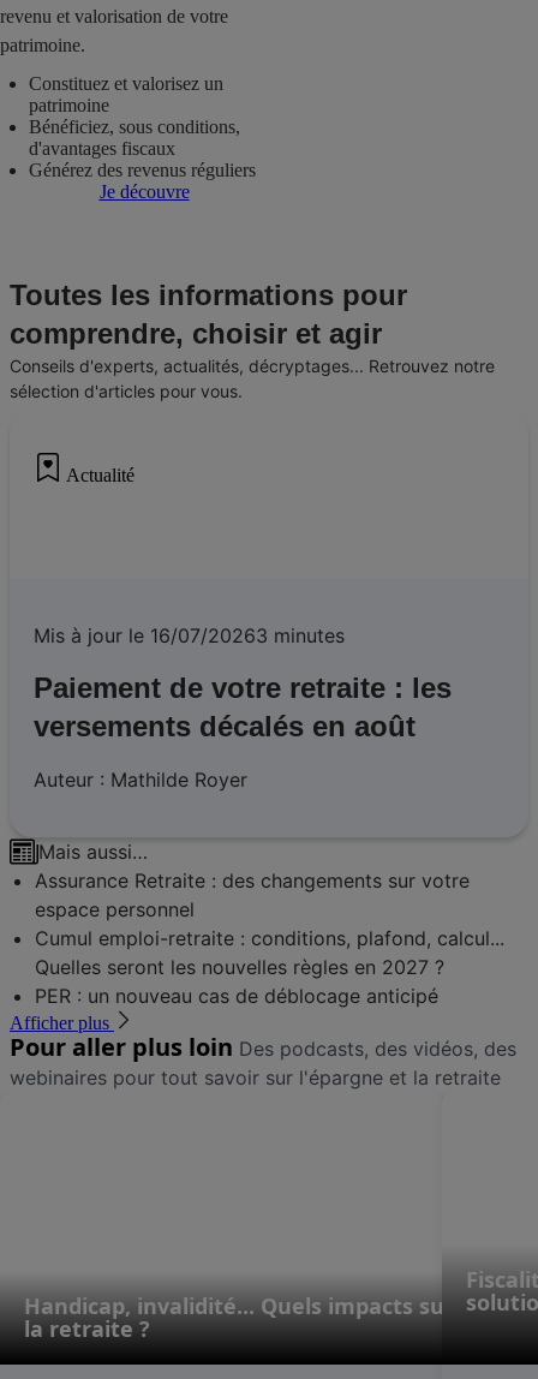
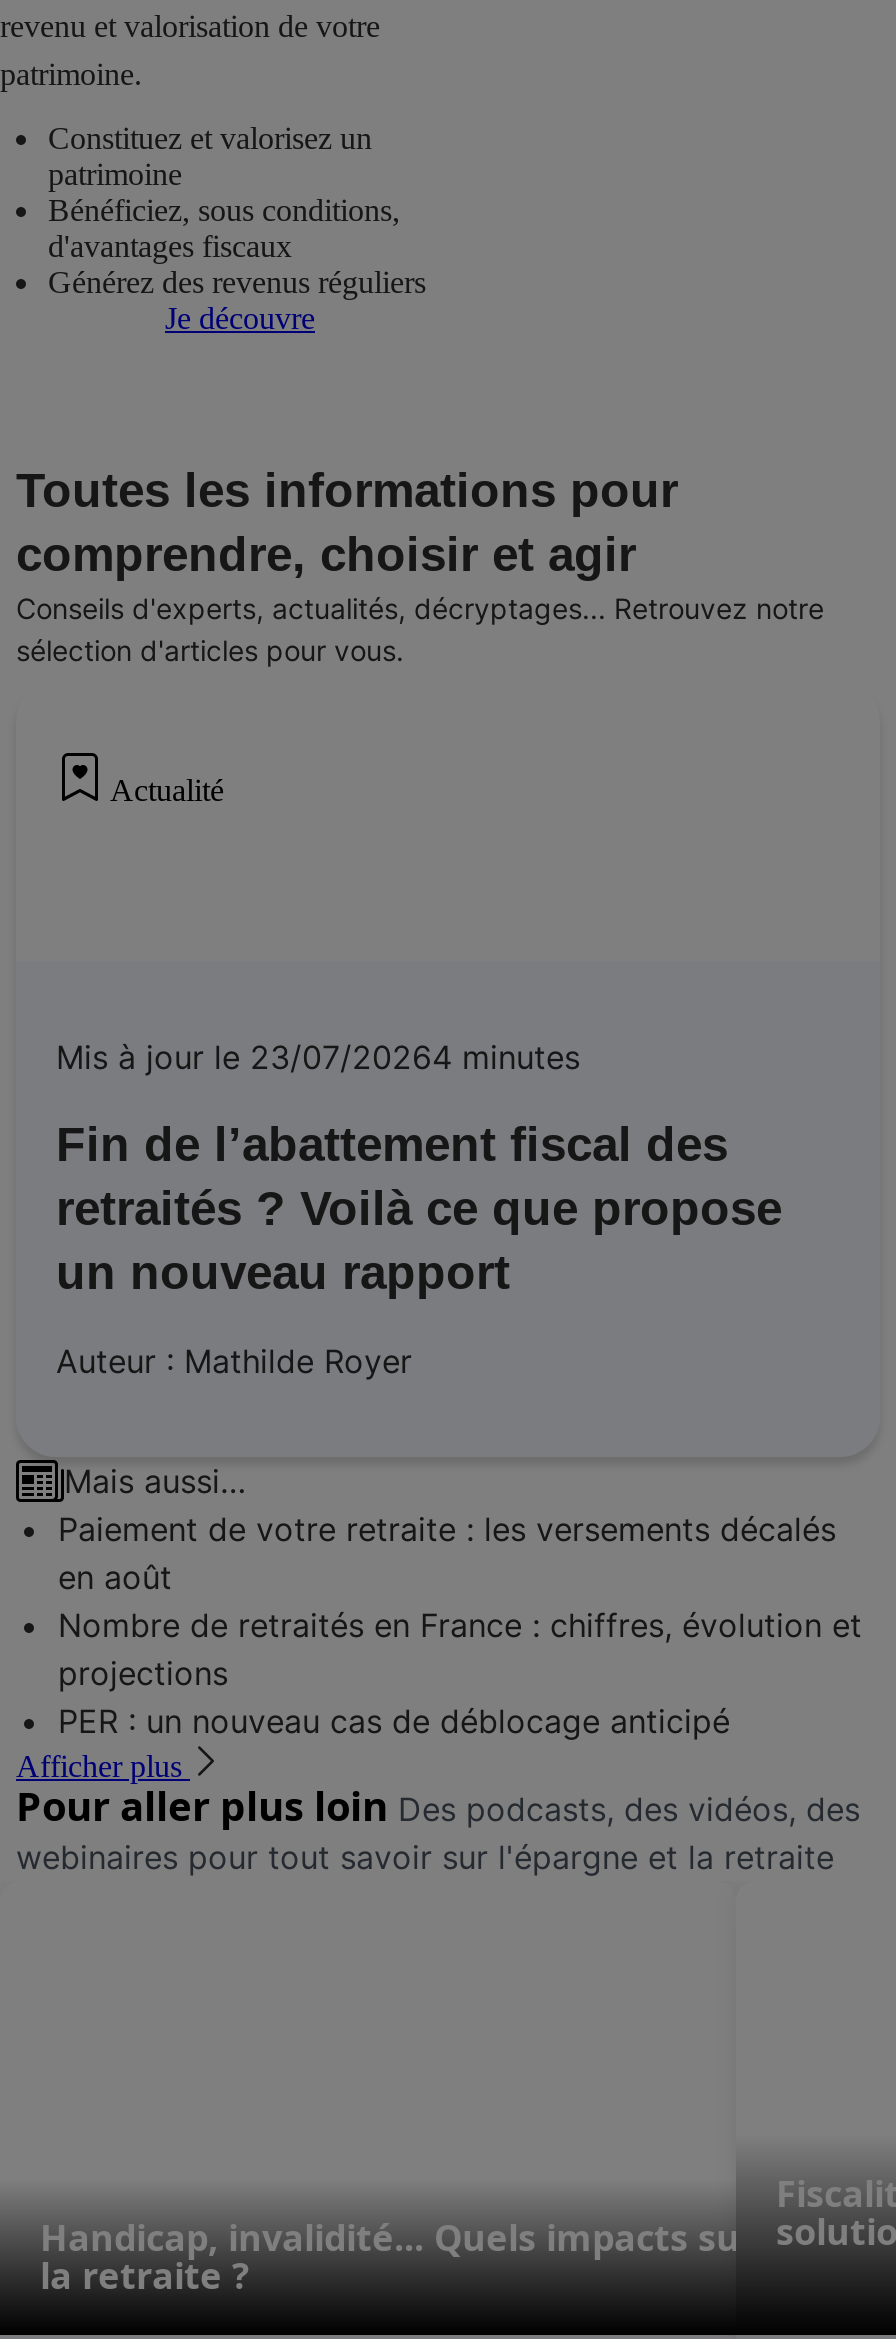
- Mis à jour le 16/07/20263 minutes
+ Mis à jour le 23/07/20264 minutes

- Paiement de votre retraite : les
- versements décalés en août
+ Fin de l’abattement fiscal des
+ retraités ? Voilà ce que propose
+ un nouveau rapport

- Assurance Retraite : des changements sur votre
- espace personnel
- Cumul emploi-retraite : conditions, plafond, calcul...
- Quelles seront les nouvelles règles en 2027 ?
+ Paiement de votre retraite : les versements décalés
+ en août
+ Nombre de retraités en France : chiffres, évolution et
+ projections
